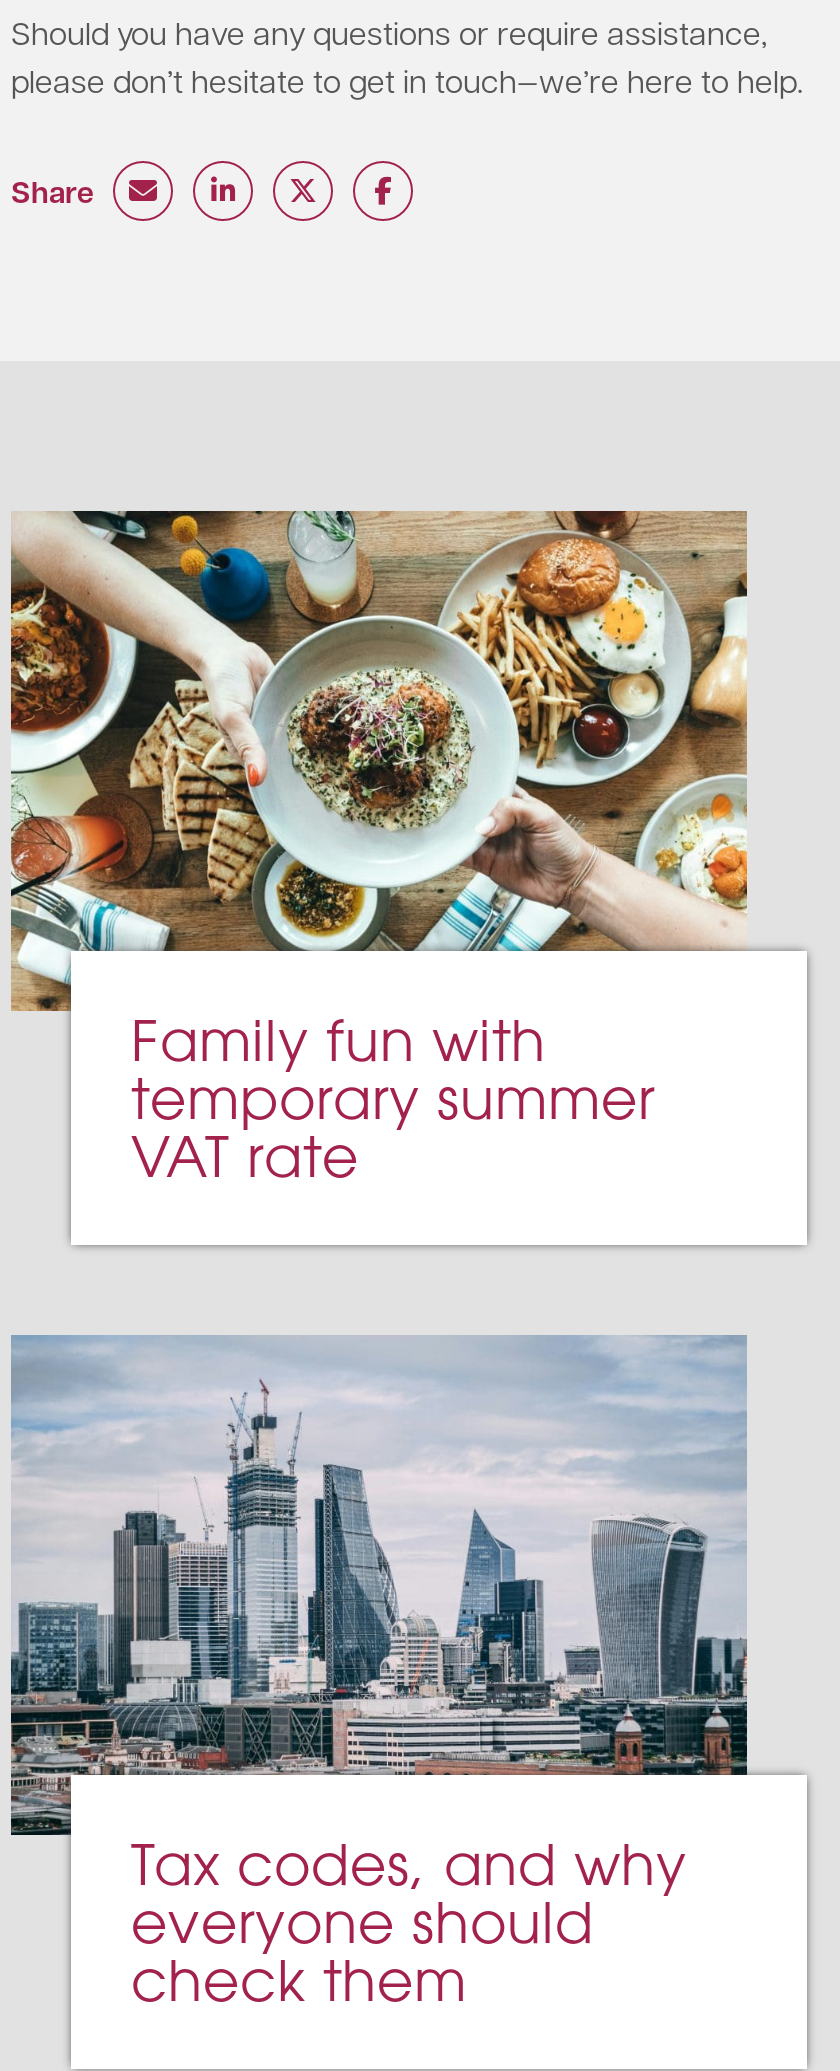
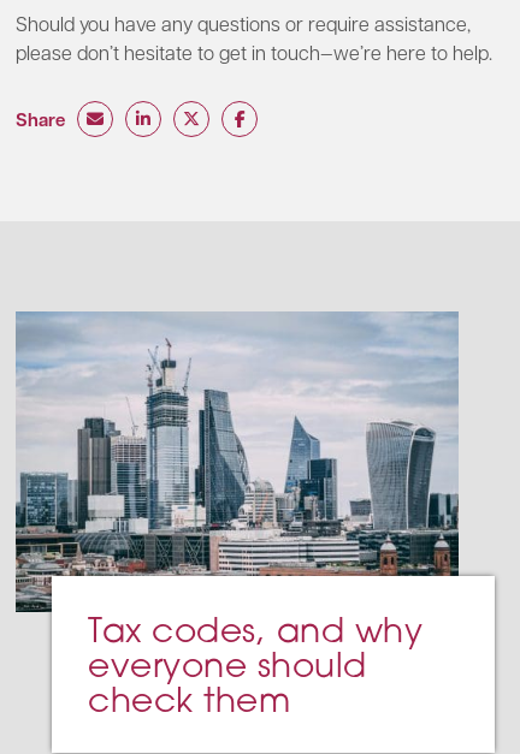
- [image]
- Family fun with
- temporary summer
- VAT rate
